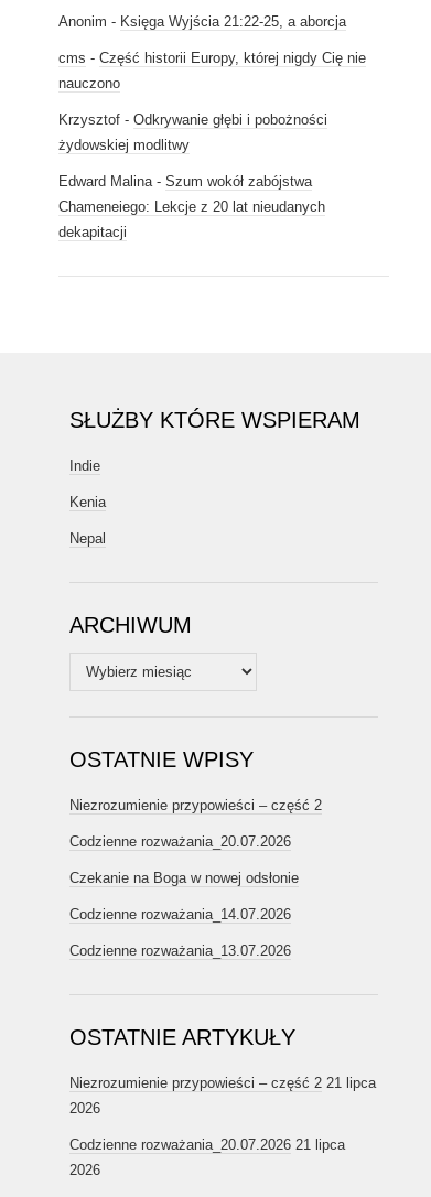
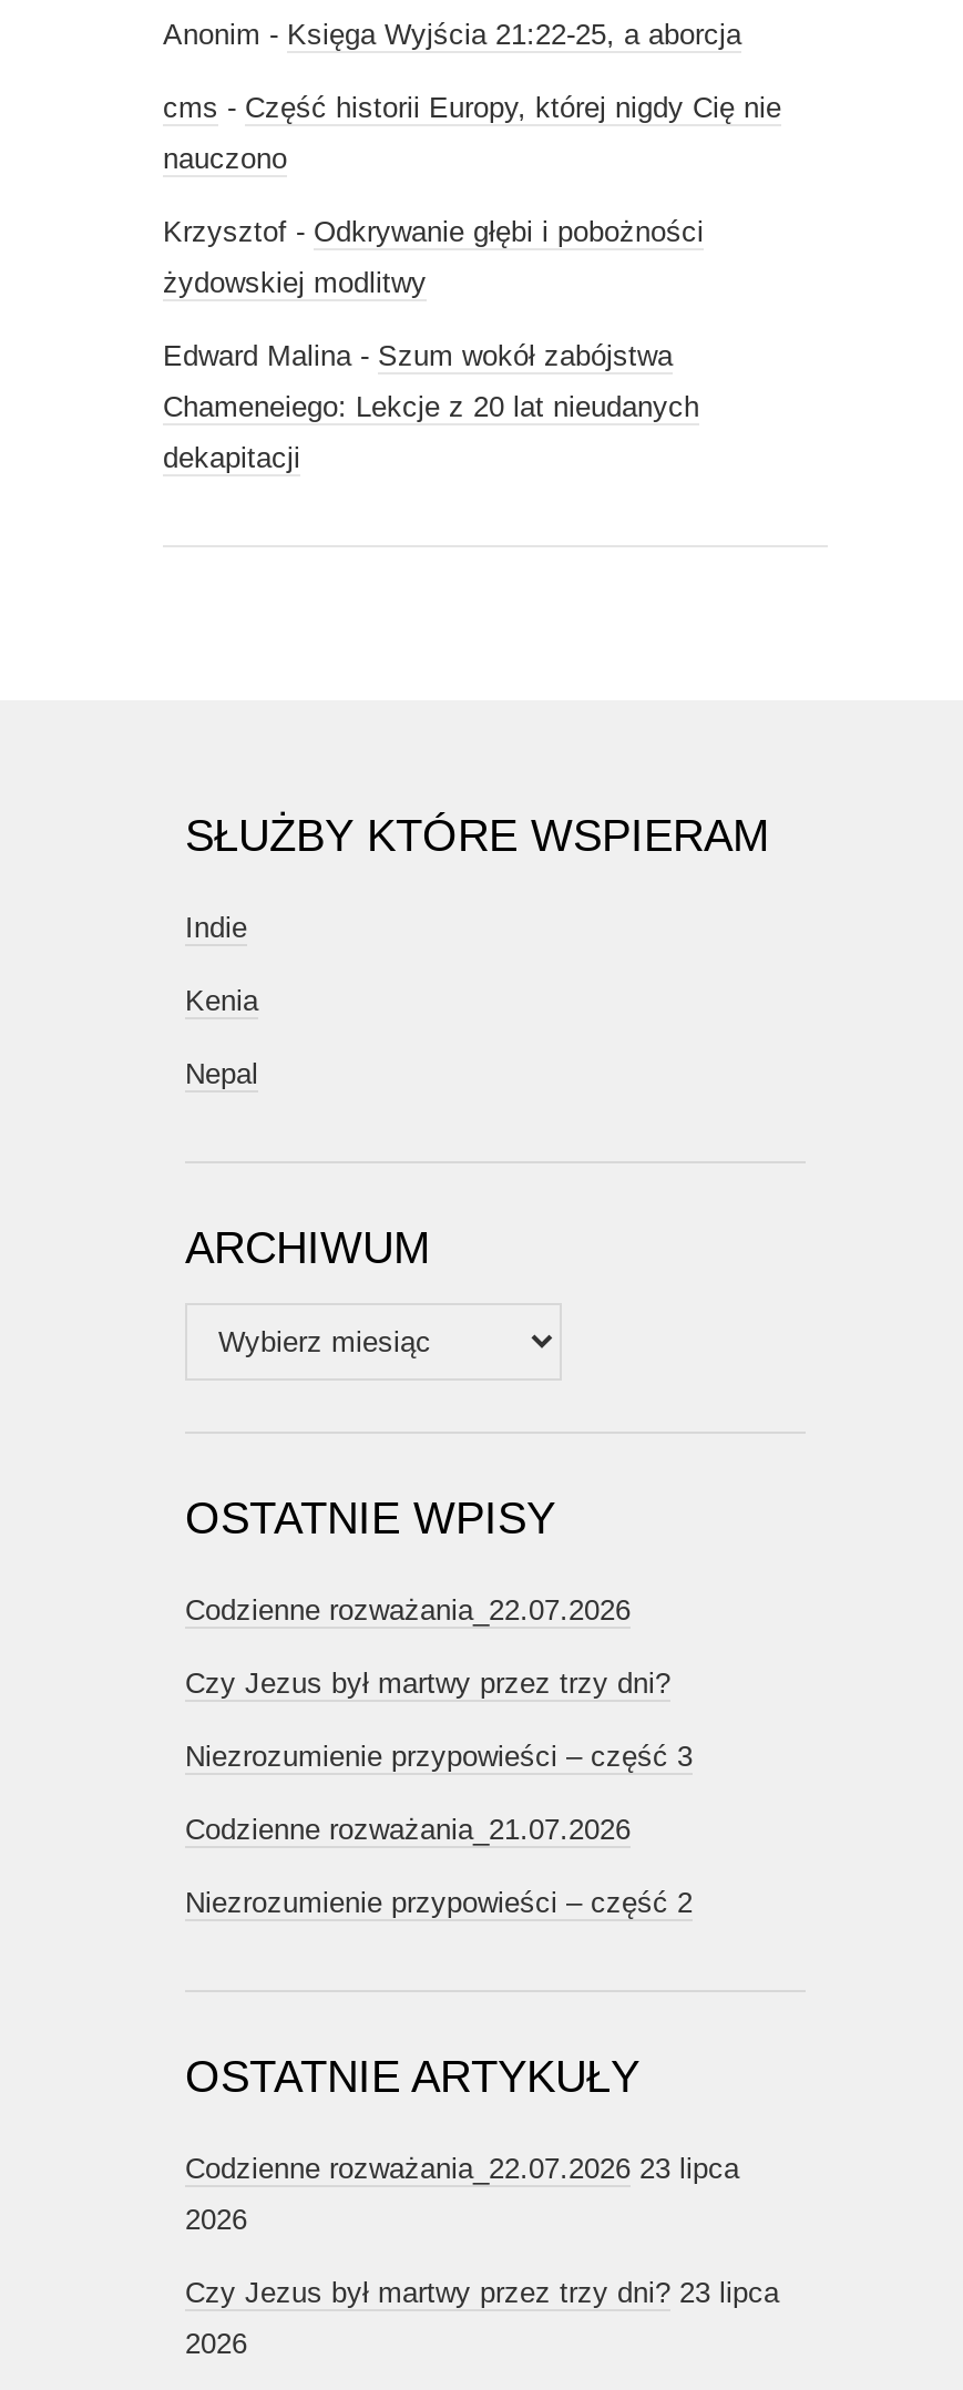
+ Codzienne rozważania_22.07.2026
+ Czy Jezus był martwy przez trzy dni?
+ Niezrozumienie przypowieści – część 3
+ Codzienne rozważania_21.07.2026

moved down: Niezrozumienie przypowieści – część 2

- Codzienne rozważania_20.07.2026
- Czekanie na Boga w nowej odsłonie
- Codzienne rozważania_14.07.2026
- Codzienne rozważania_13.07.2026

- Niezrozumienie przypowieści – część 2 21 lipca
+ Codzienne rozważania_22.07.2026 23 lipca

- Codzienne rozważania_20.07.2026 21 lipca
+ Czy Jezus był martwy przez trzy dni? 23 lipca
